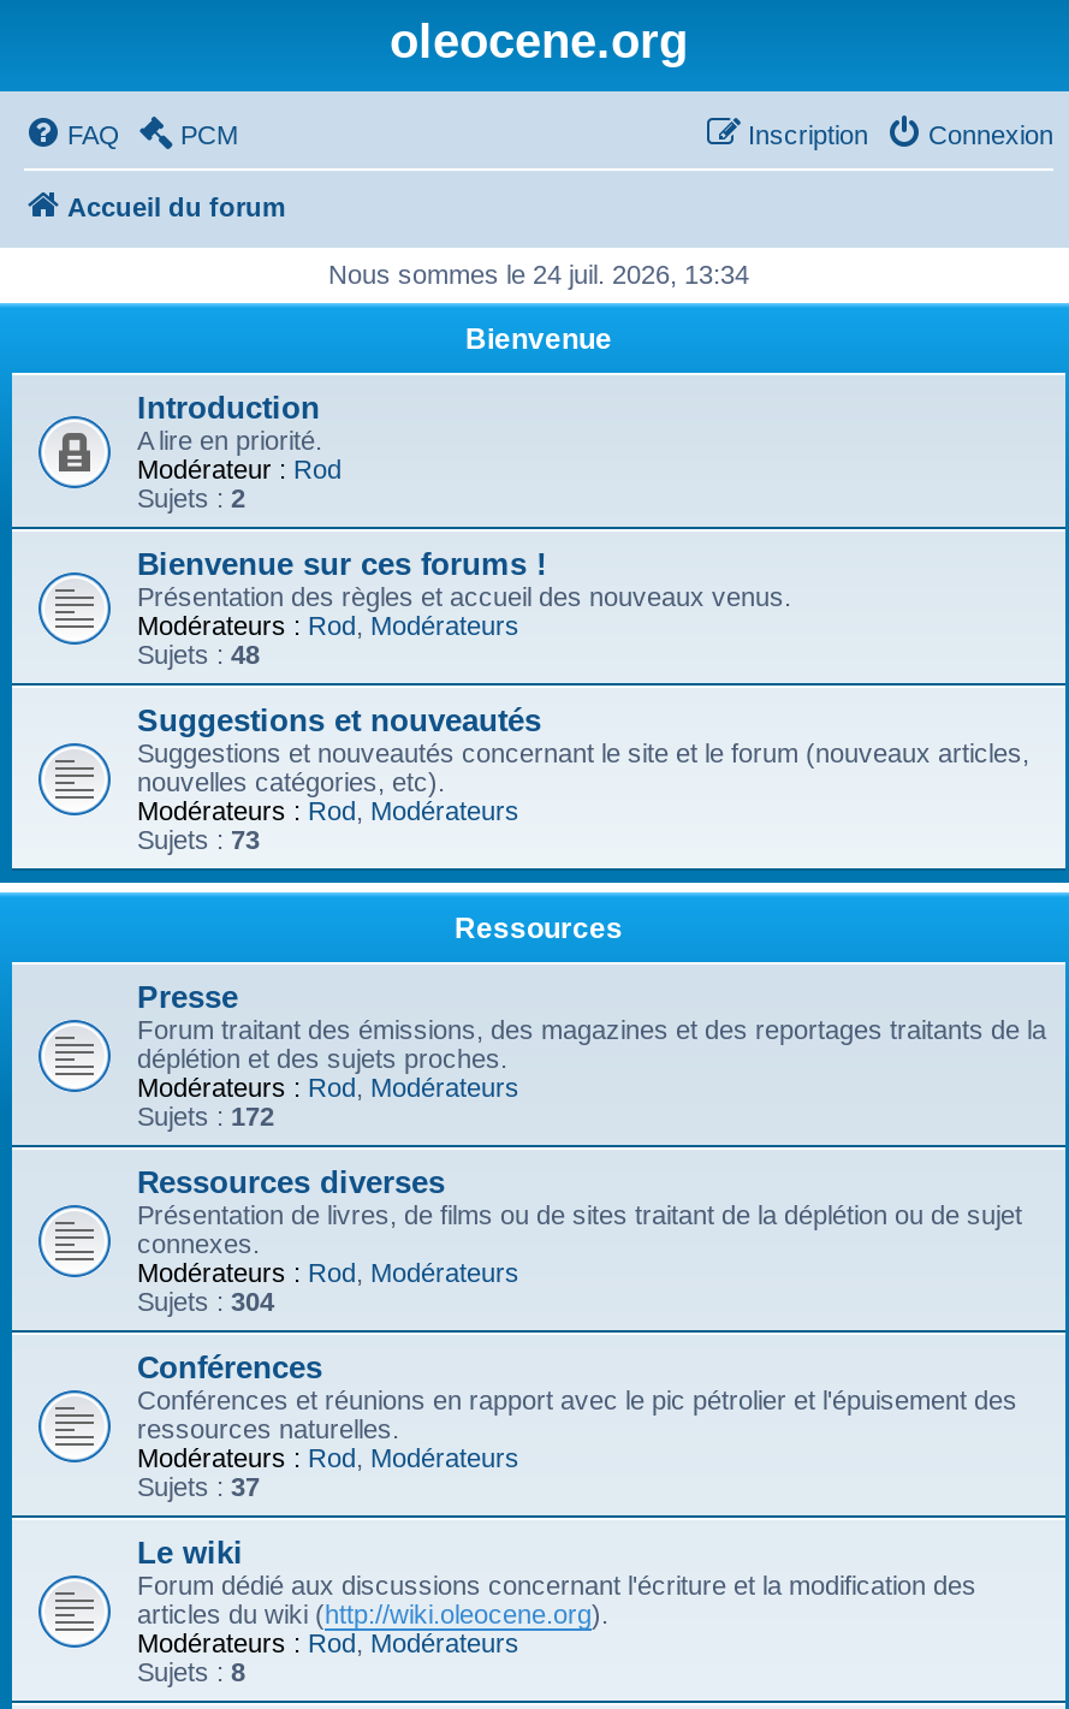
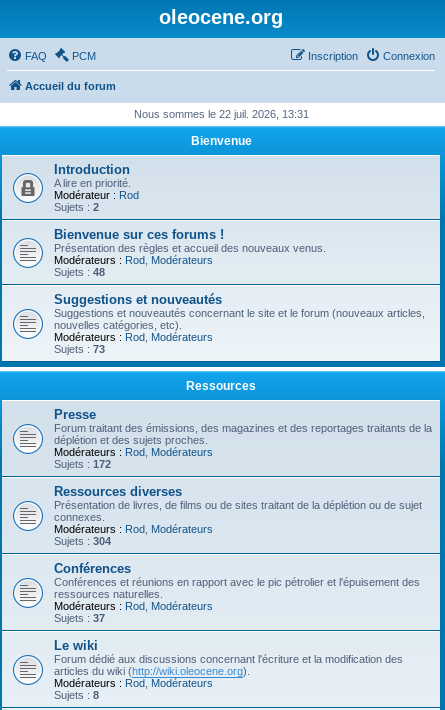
- Nous sommes le 24 juil. 2026, 13:34
+ Nous sommes le 22 juil. 2026, 13:31
